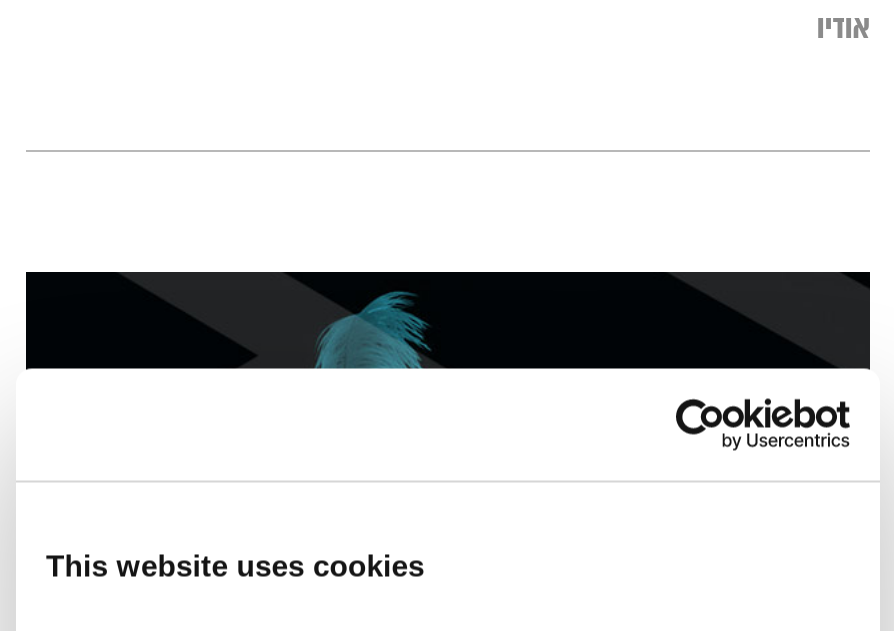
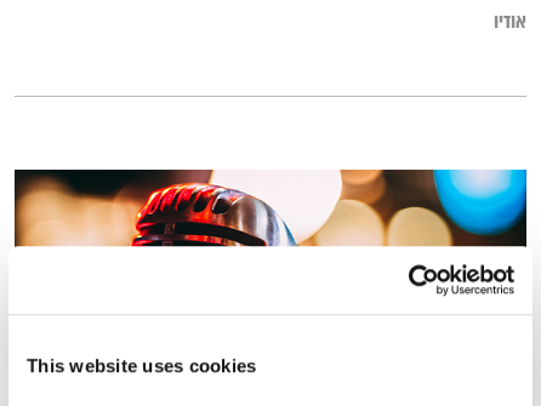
- [image]
+ [image]
